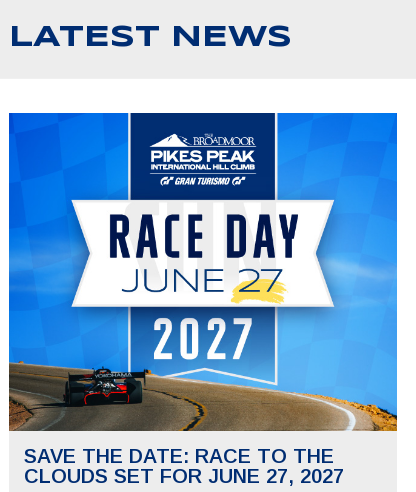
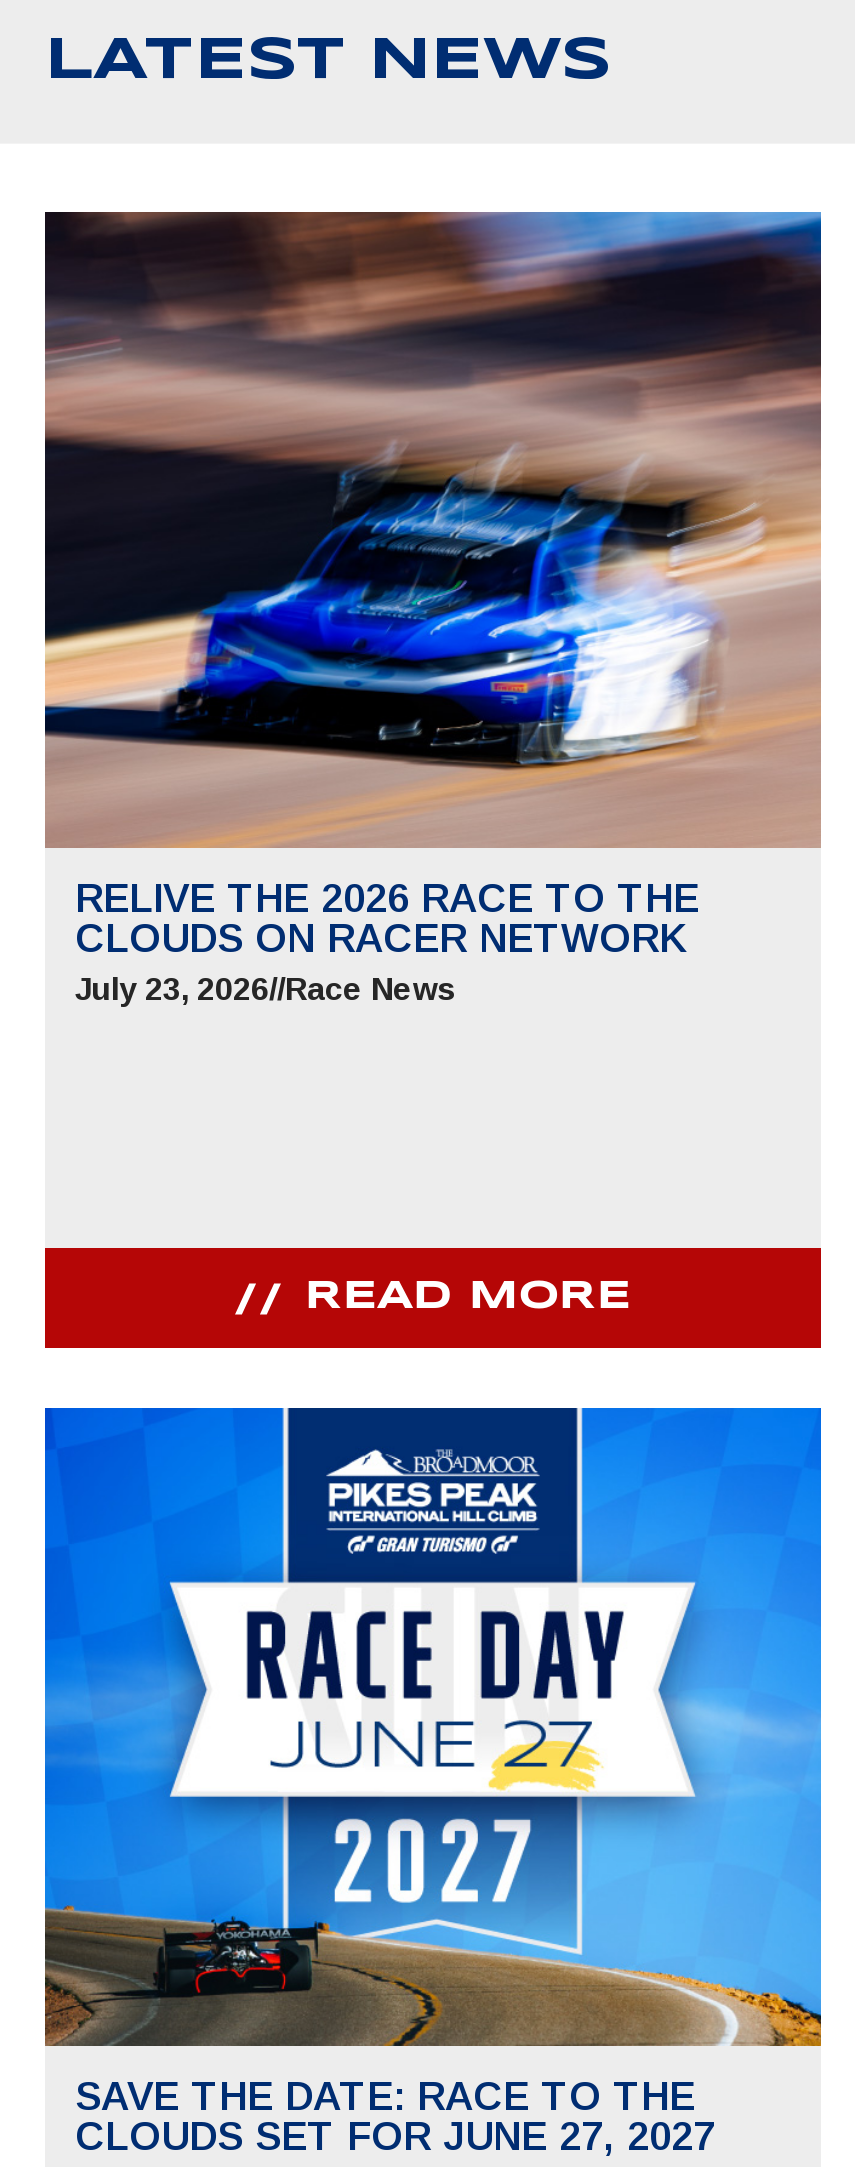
+ [image]
+ RELIVE THE 2026 RACE TO THE
+ CLOUDS ON RACER NETWORK
+ July 23, 2026//Race News

+ READ MORE
